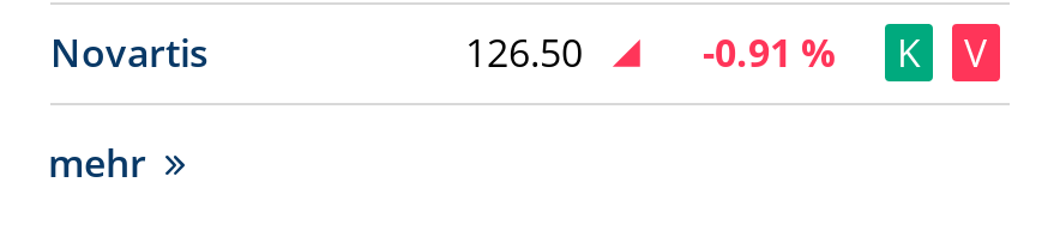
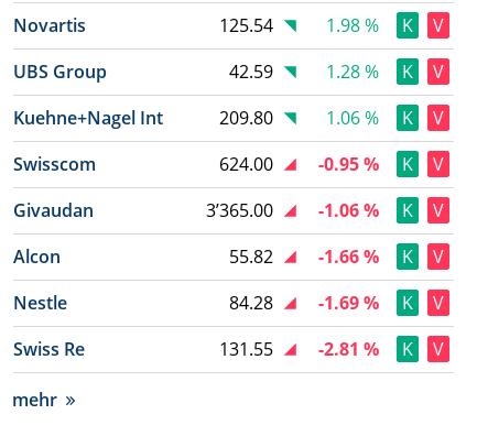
- 126.50
- -0.91 %
+ 125.54
+ 1.98 %
+ K
+ V
+ UBS Group
+ 42.59
+ 1.28 %
+ K
+ V
+ Kuehne+Nagel Int
+ 209.80
+ 1.06 %
+ K
+ V
+ Swisscom
+ 624.00
+ -0.95 %
+ K
+ V
+ Givaudan
+ 3’365.00
+ -1.06 %
+ K
+ V
+ Alcon
+ 55.82
+ -1.66 %
+ K
+ V
+ Nestle
+ 84.28
+ -1.69 %
+ K
+ V
+ Swiss Re
+ 131.55
+ -2.81 %
